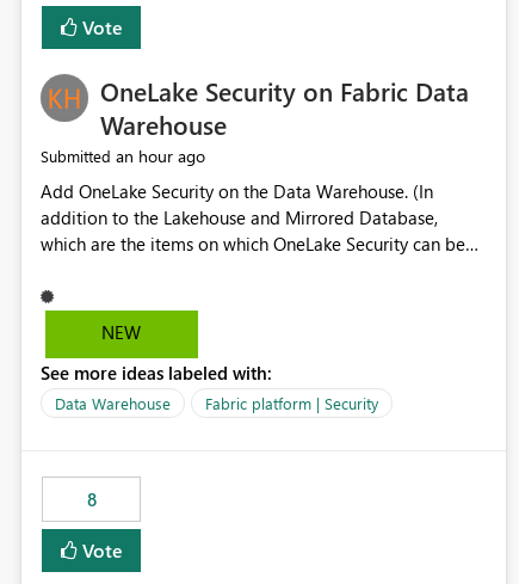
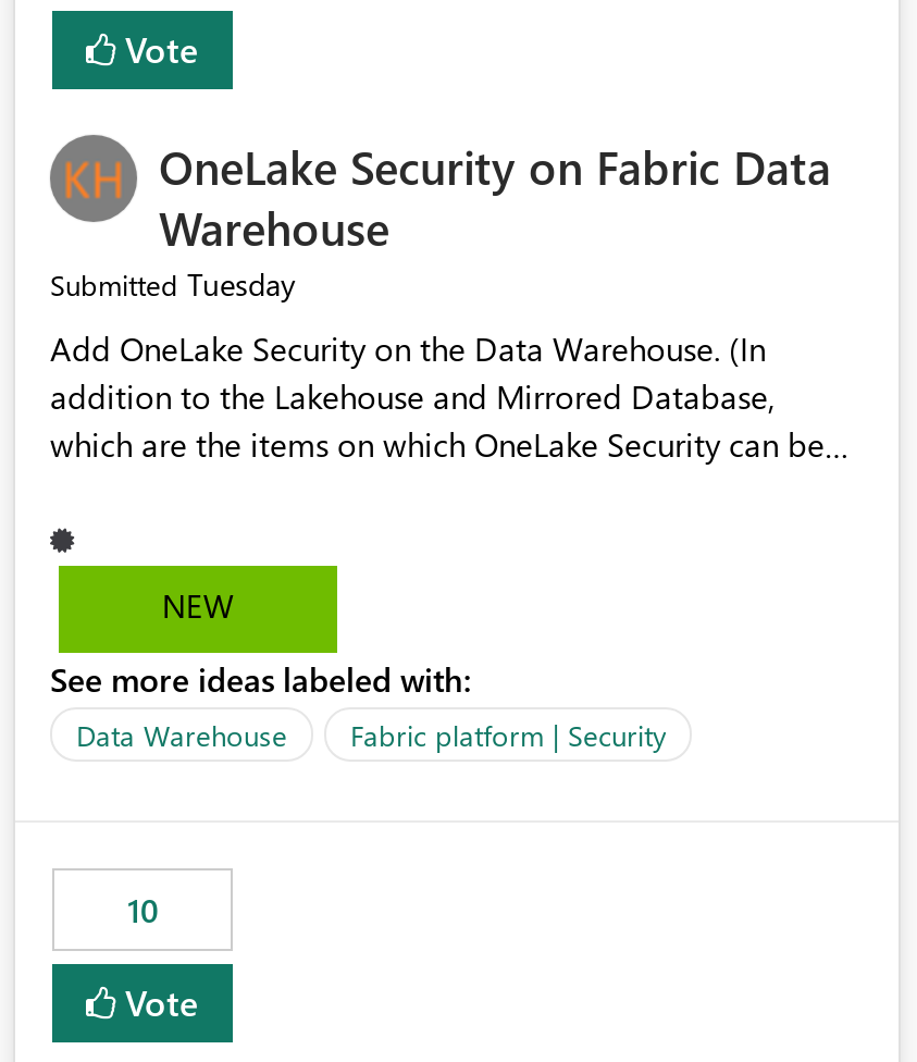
- Submitted an hour ago
+ Submitted Tuesday

- 8
+ 10
